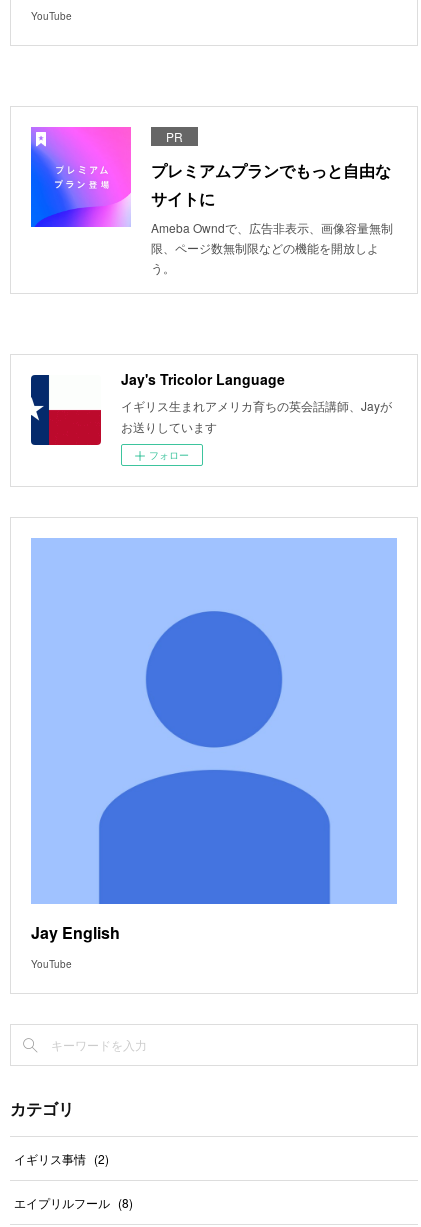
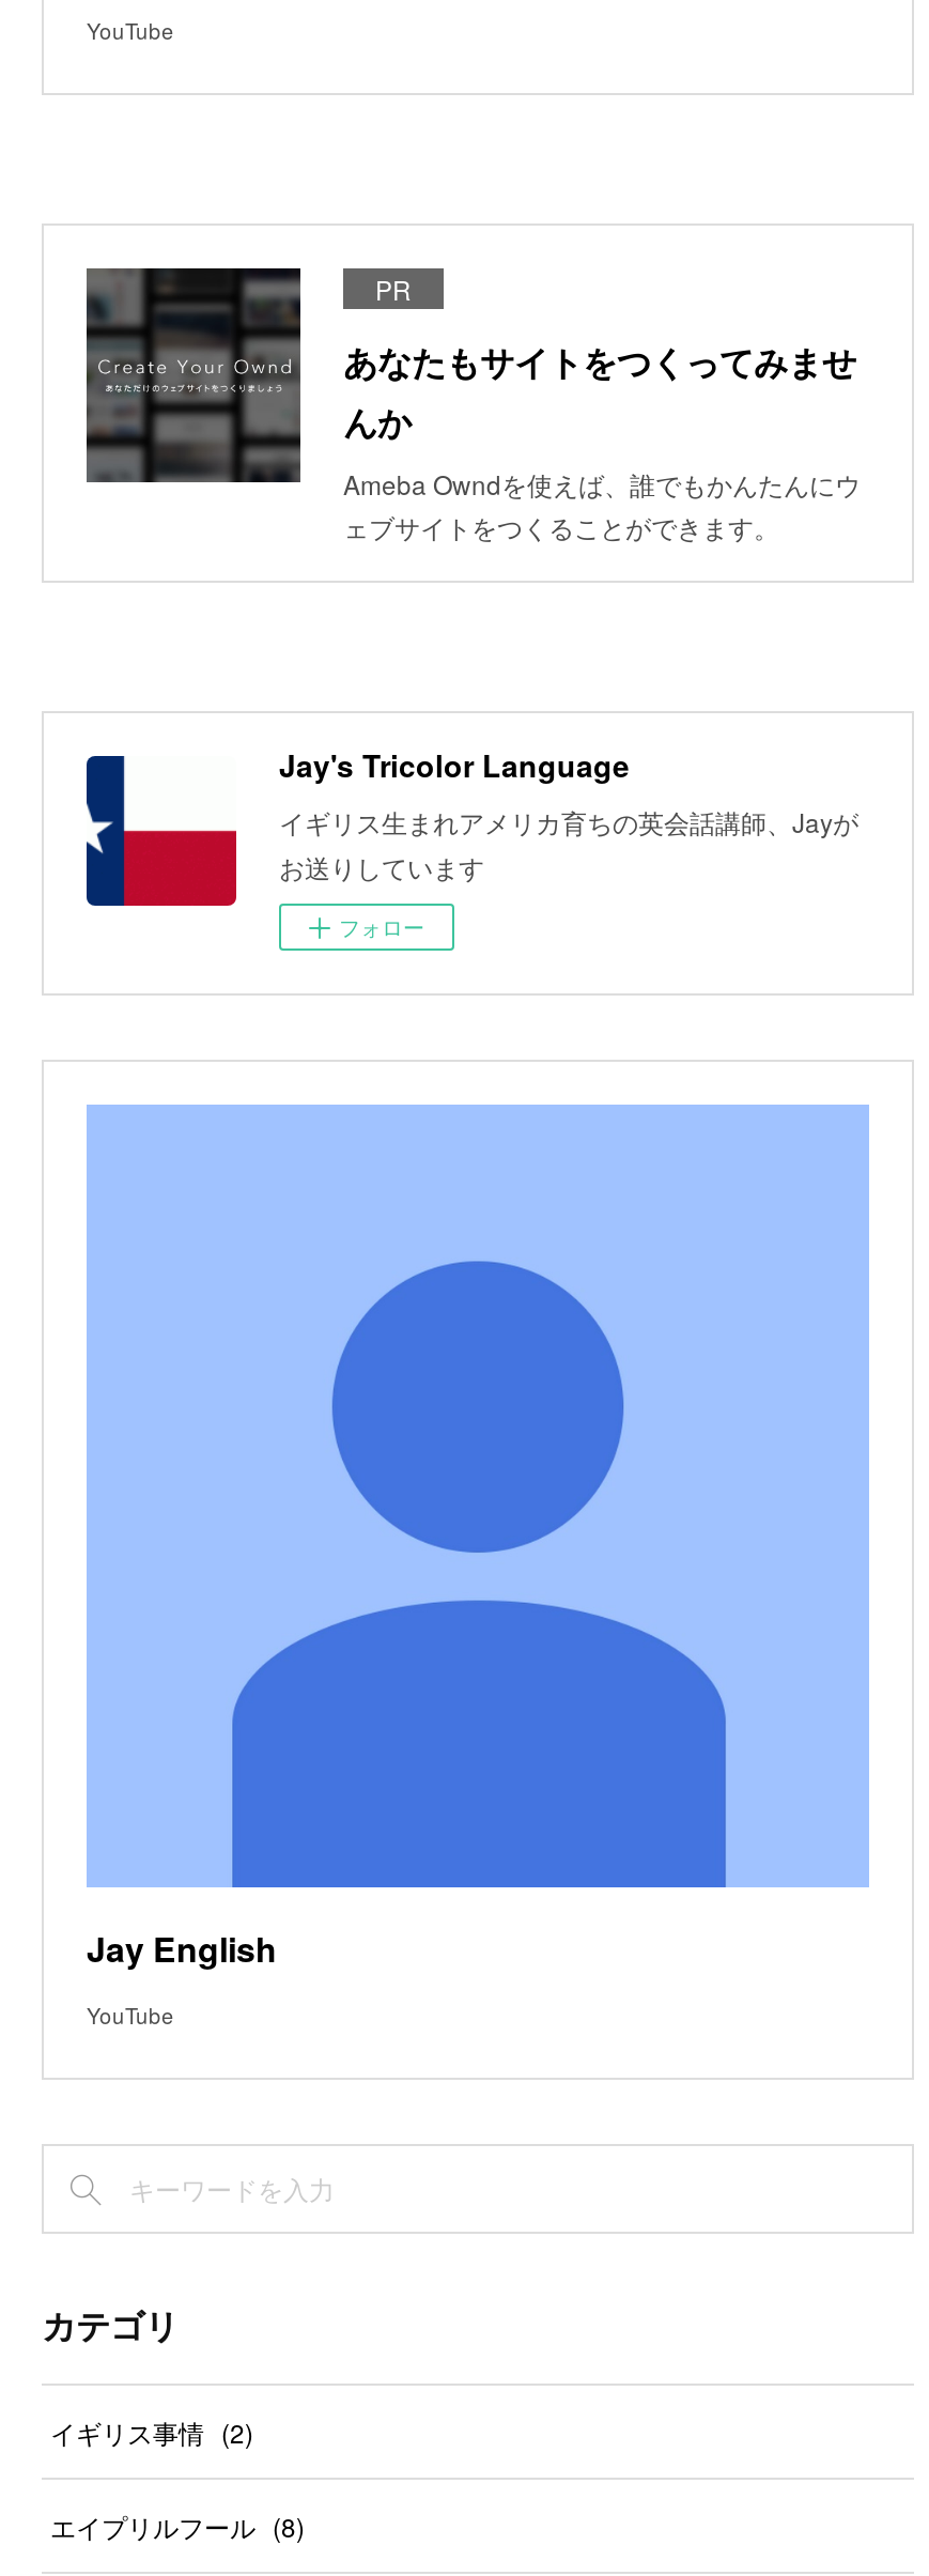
- [image]
- プレミアムプランでもっと自由な
- サイトに
- Ameba Owndで、広告非表示、画像容量無制
- 限、ページ数無制限などの機能を開放しよ
- う。
+ [image]
+ あなたもサイトをつくってみませ
+ んか
+ Ameba Owndを使えば、誰でもかんたんにウ
+ ェブサイトをつくることができます。
